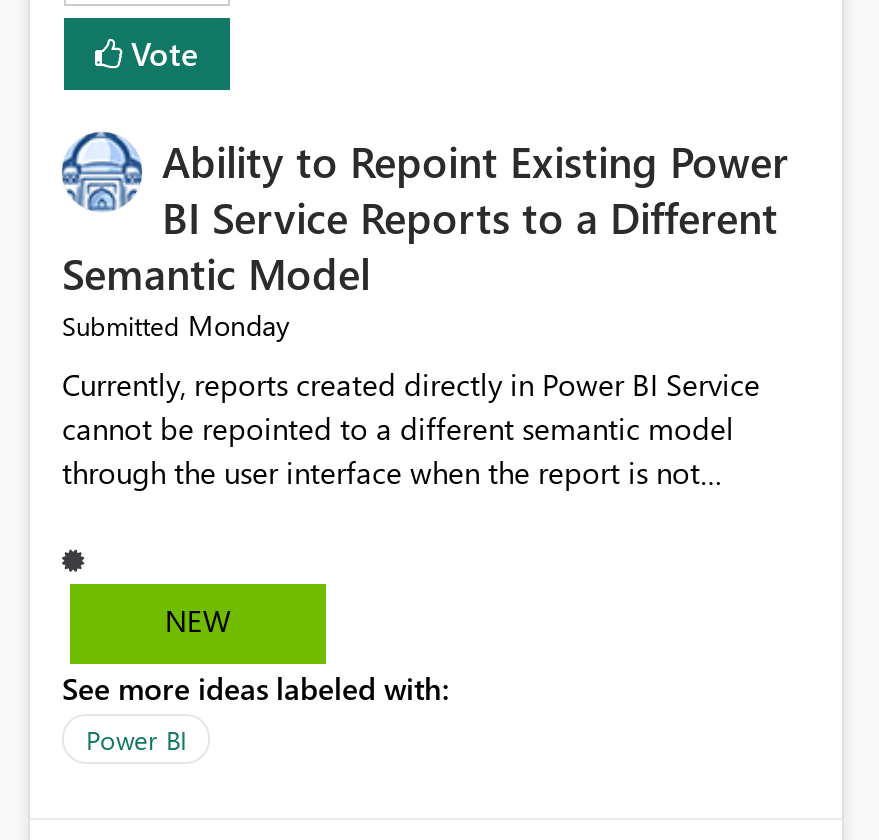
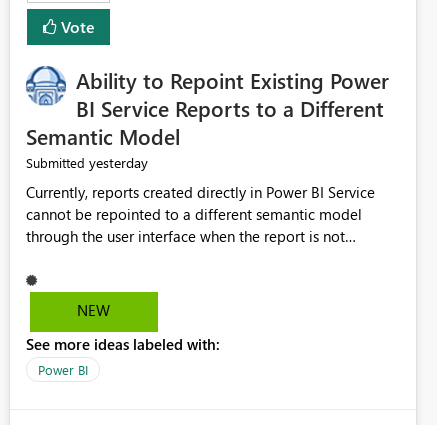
- Submitted Monday
+ Submitted yesterday
